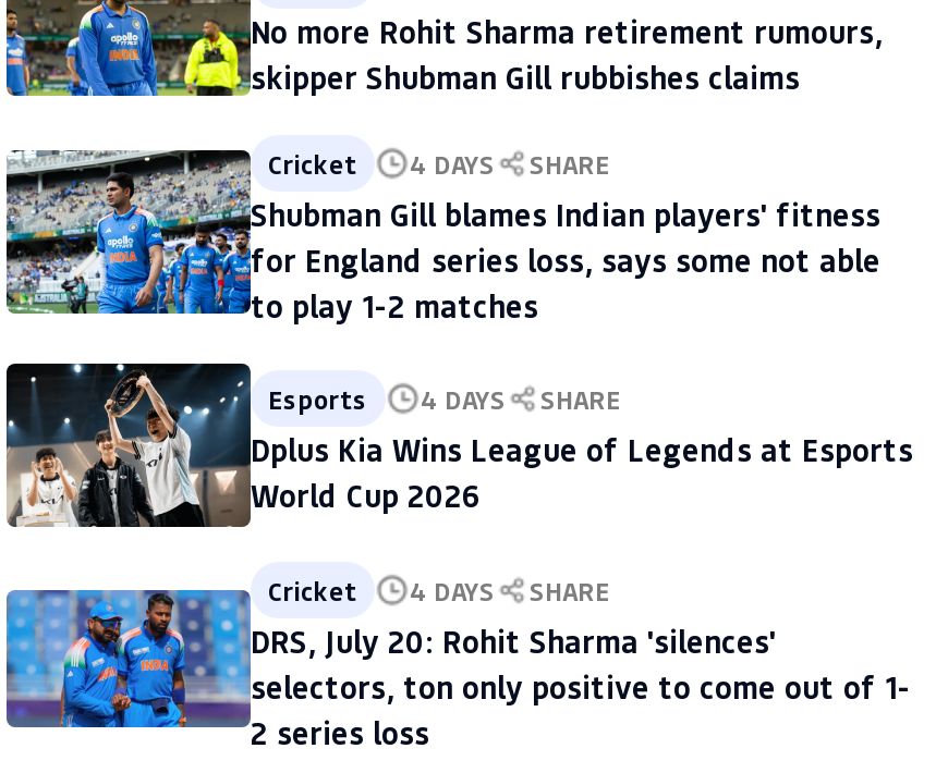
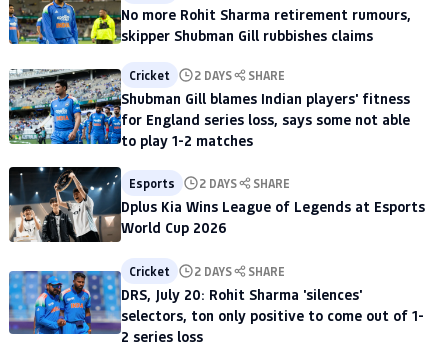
- Cricket 4 DAYS SHARE
+ Cricket 2 DAYS SHARE

- Esports 4 DAYS SHARE
+ Esports 2 DAYS SHARE

- Cricket 4 DAYS SHARE
+ Cricket 2 DAYS SHARE
